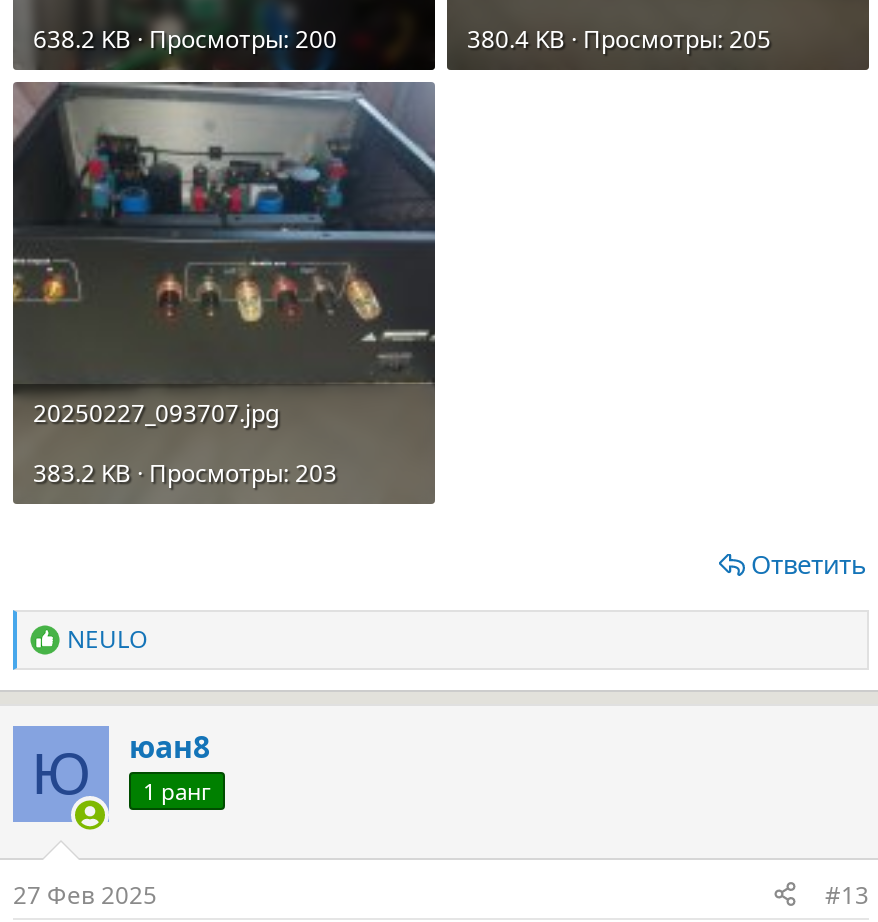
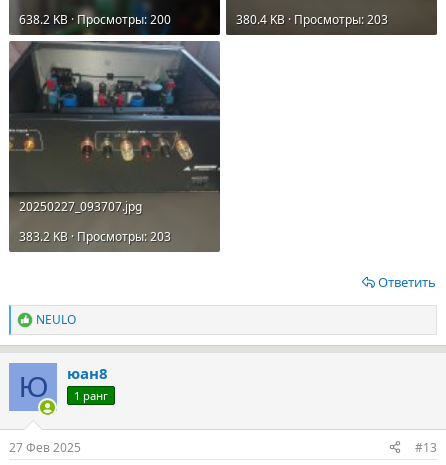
- 380.4 KB · Просмотры: 205
+ 380.4 KB · Просмотры: 203
